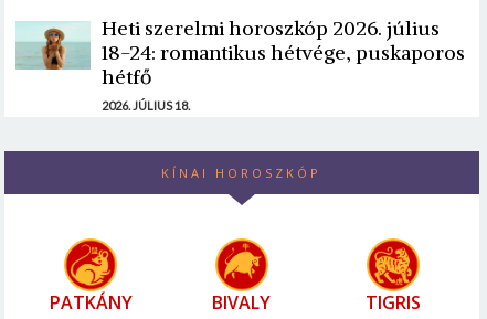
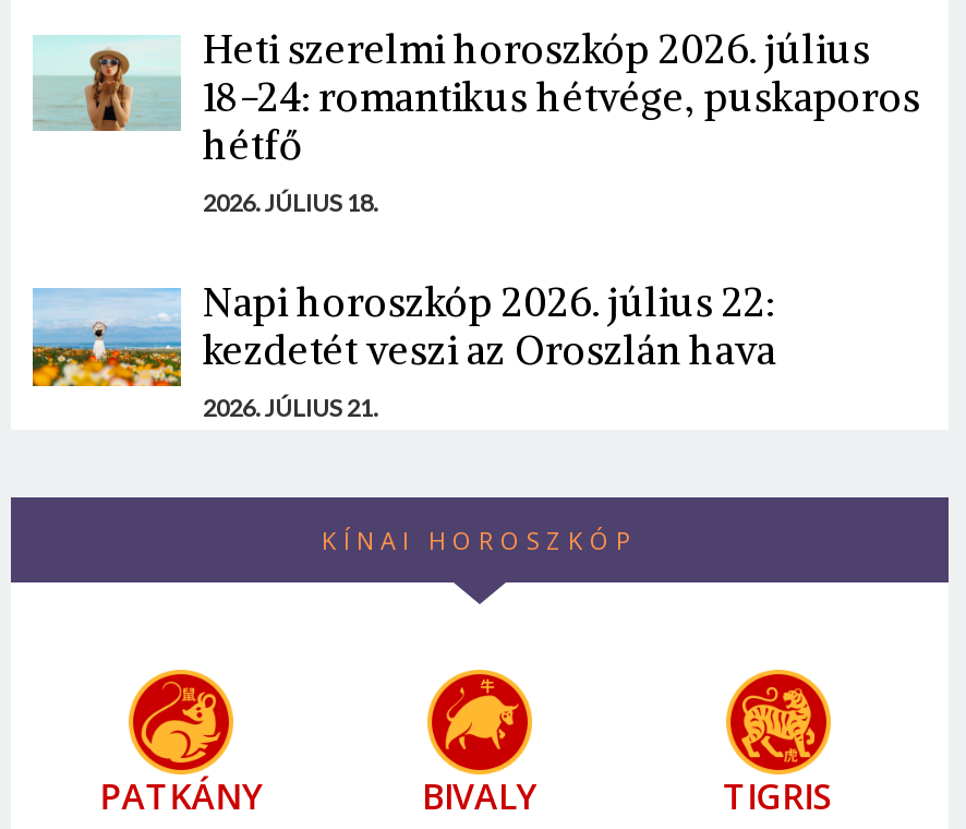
+ [image]
+ Napi horoszkóp 2026. július 22:
+ kezdetét veszi az Oroszlán hava
+ 2026. JÚLIUS 21.
